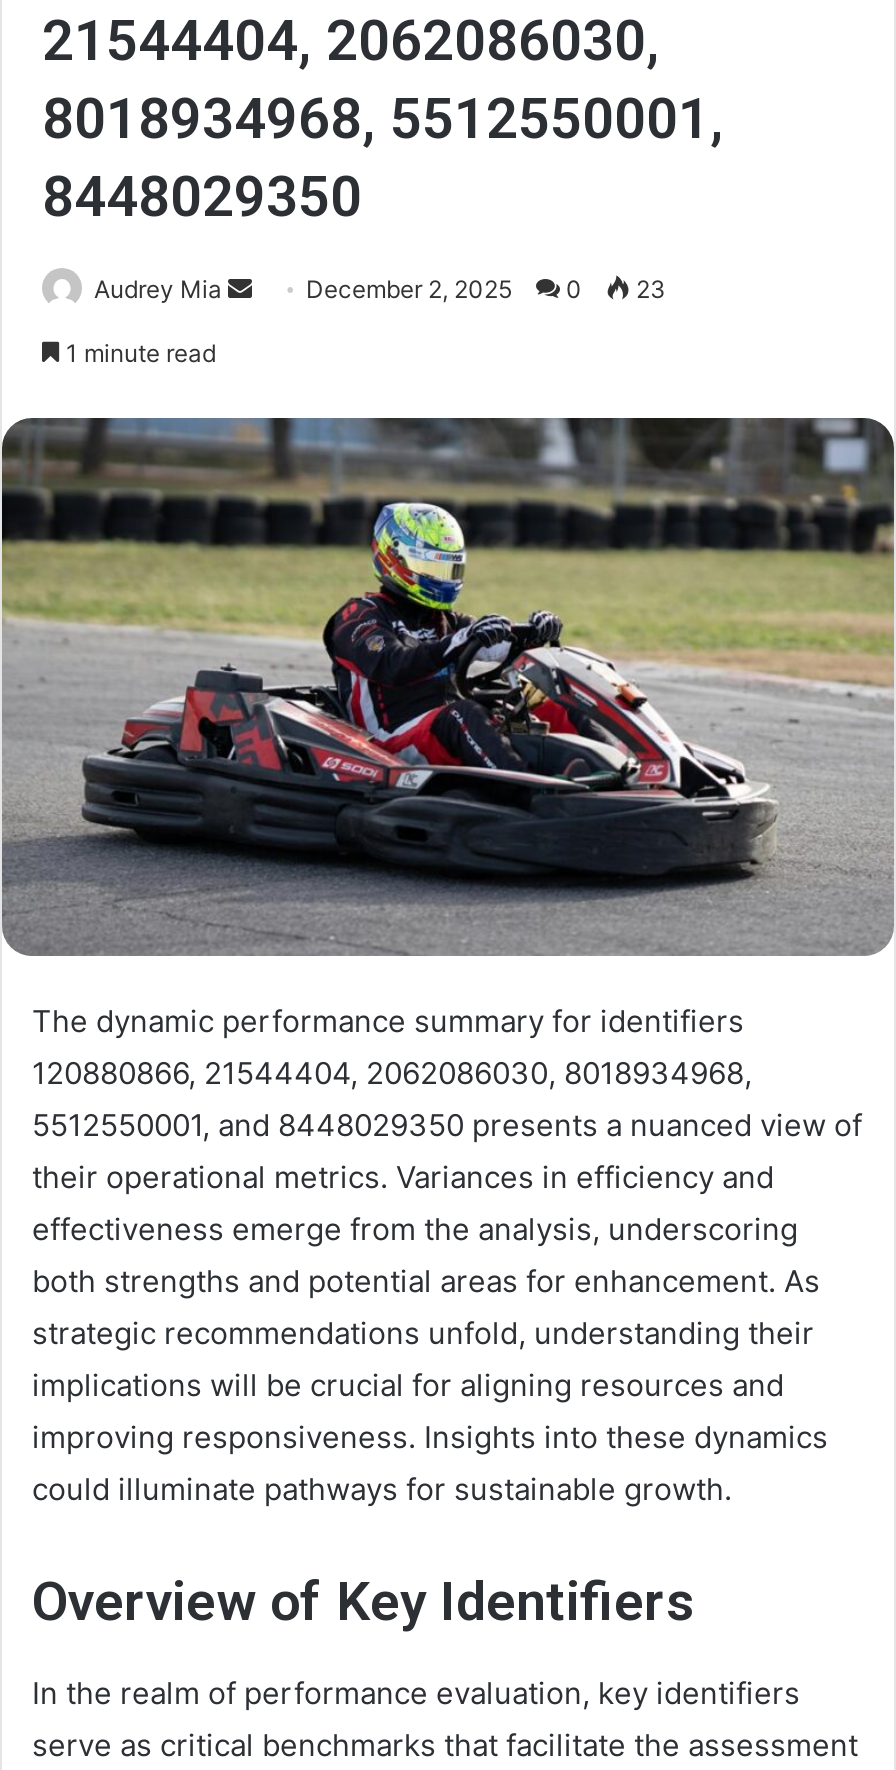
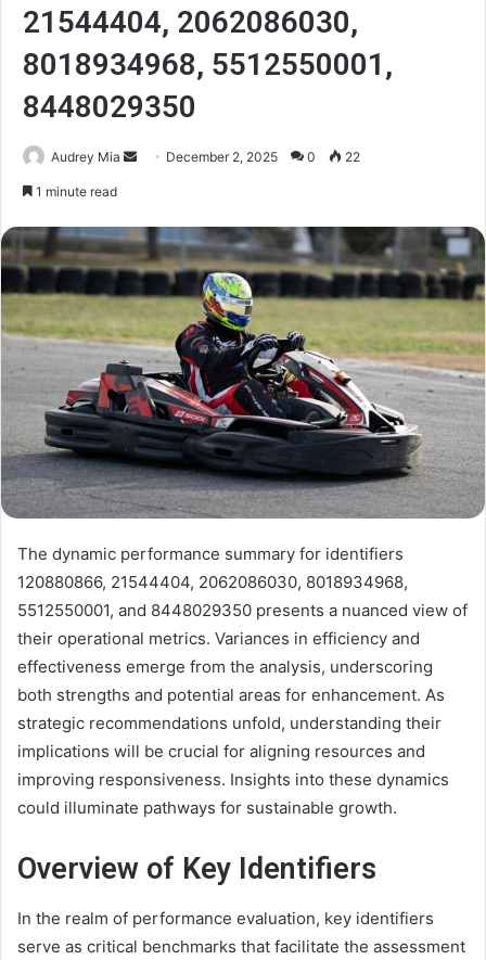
- 23
+ 22
